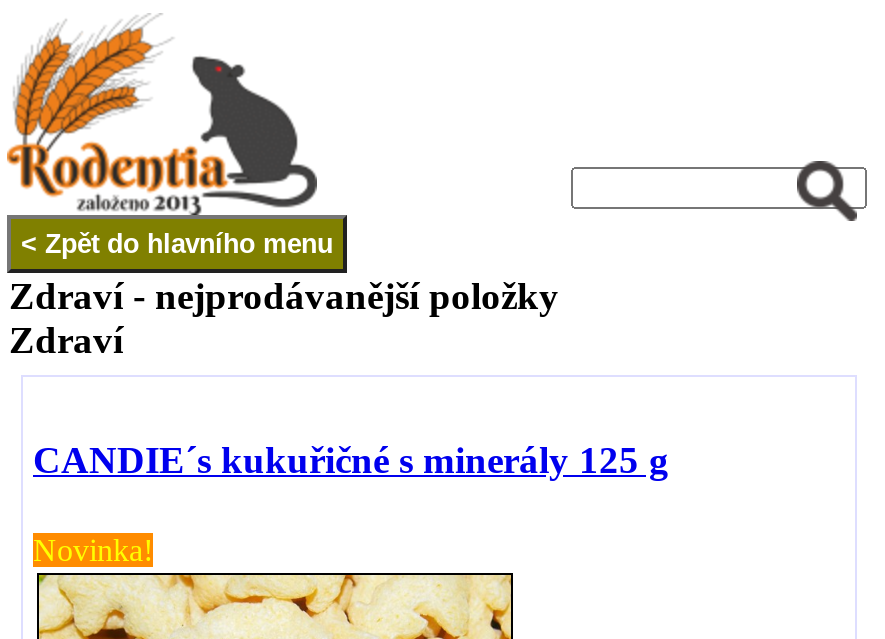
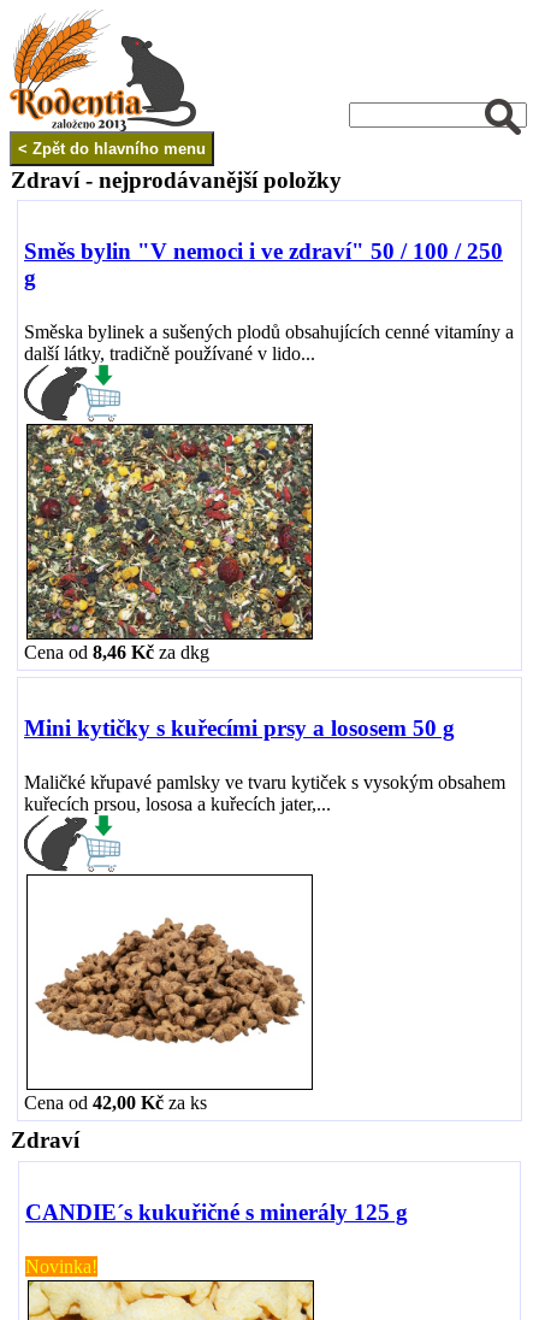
+ [image]
+ Cena od 8,46 Kč za dkg
+ Mini kytičky s kuřecími prsy a lososem 50 g
+ Maličké křupavé pamlsky ve tvaru kytiček s vysokým obsahem
+ kuřecích prsou, lososa a kuřecích jater,...

+ [image]
+ Cena od 42,00 Kč za ks

+ Směs bylin "V nemoci i ve zdraví" 50 / 100 / 250
+ g
+ Směska bylinek a sušených plodů obsahujících cenné vitamíny a
+ další látky, tradičně používané v lido...
